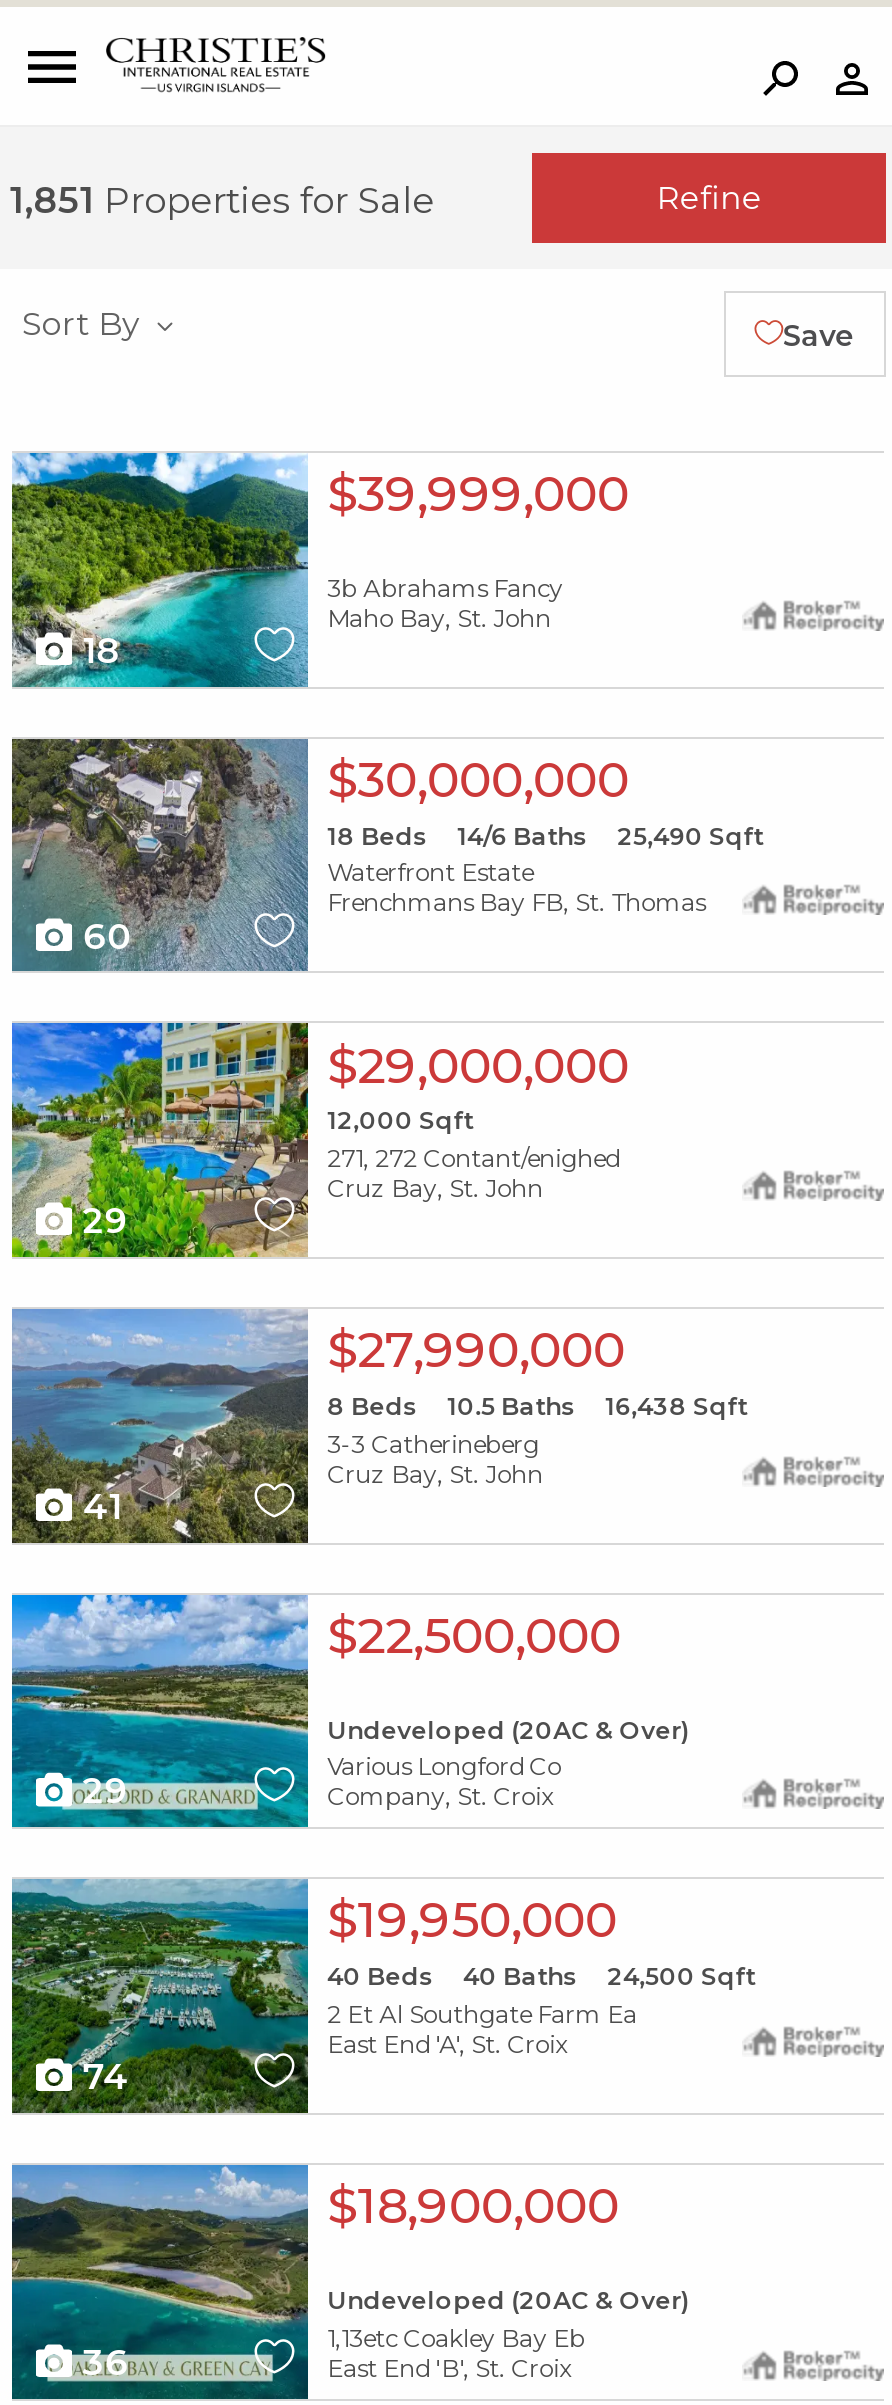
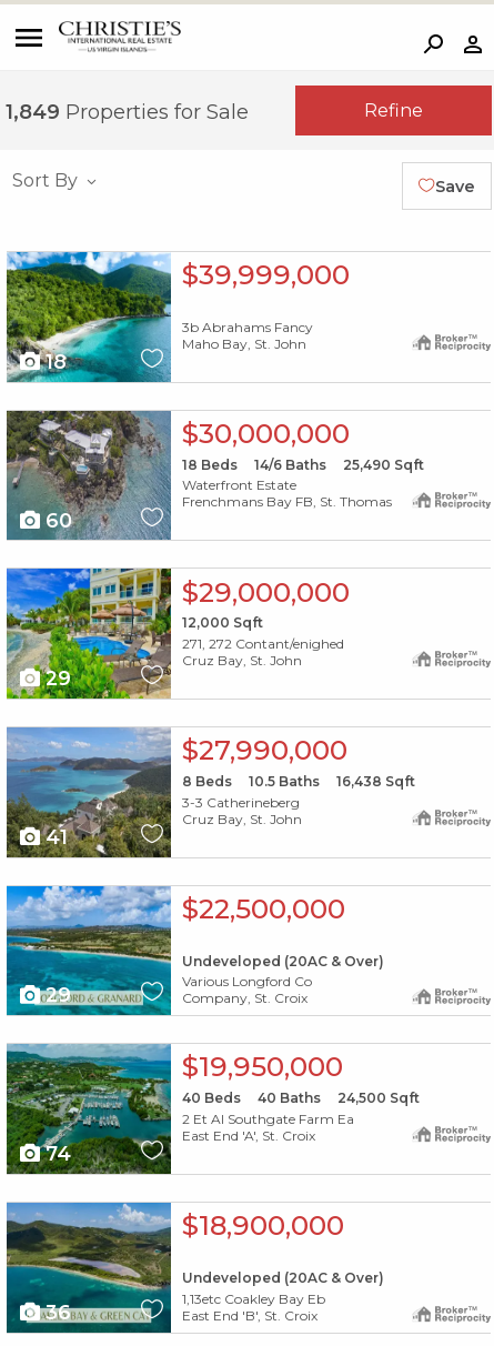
- 1,851 Properties for Sale
+ 1,849 Properties for Sale
